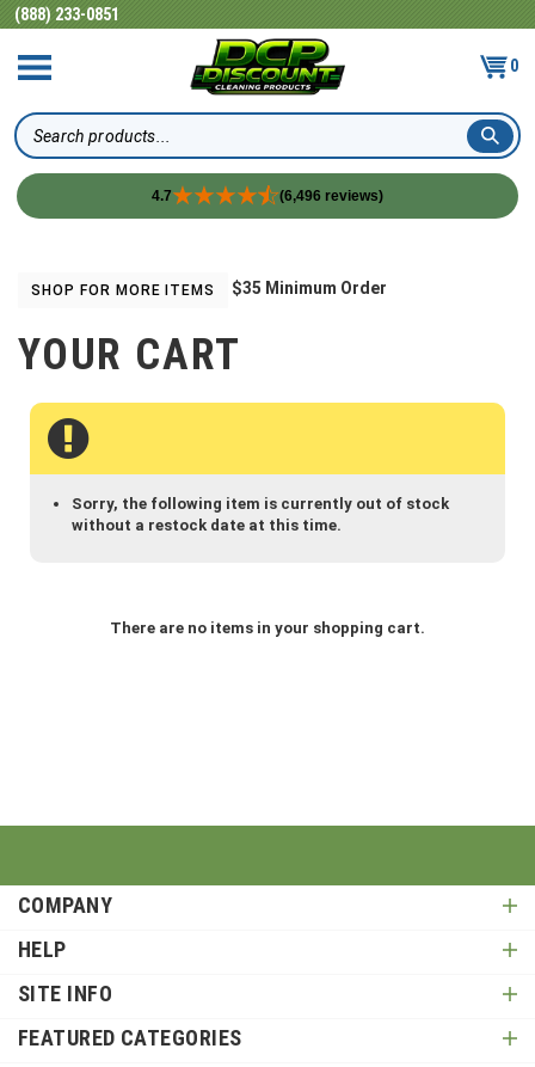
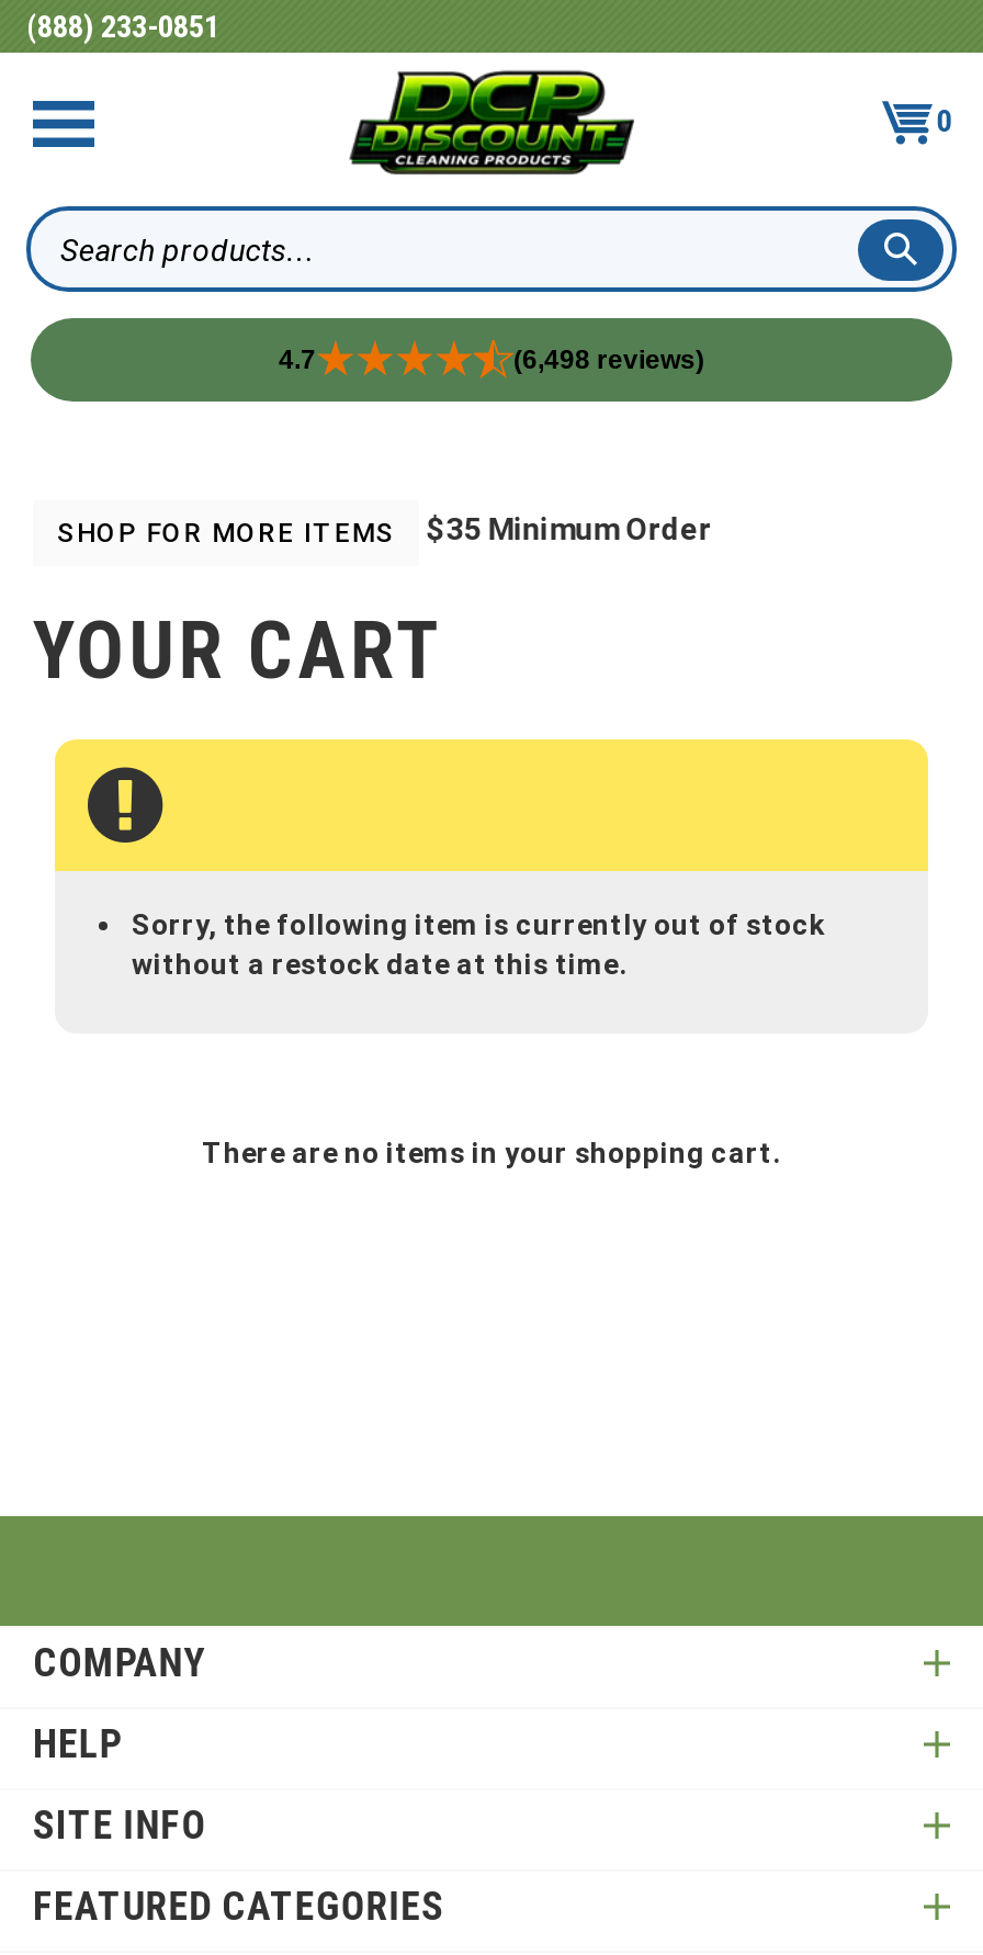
- (6,496 reviews)
+ (6,498 reviews)
